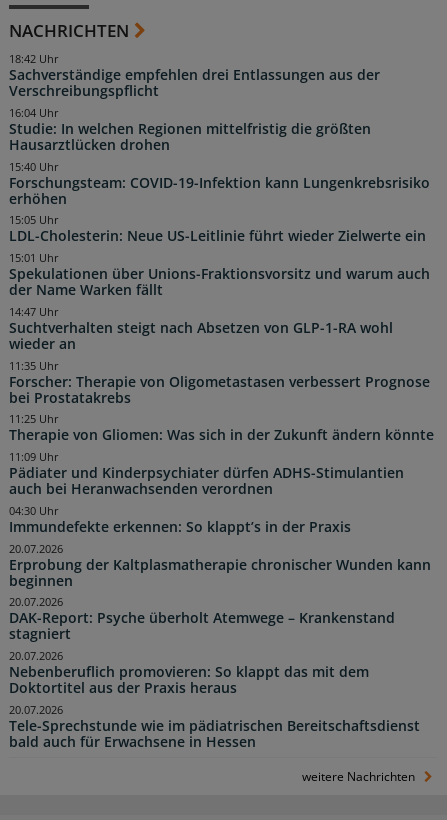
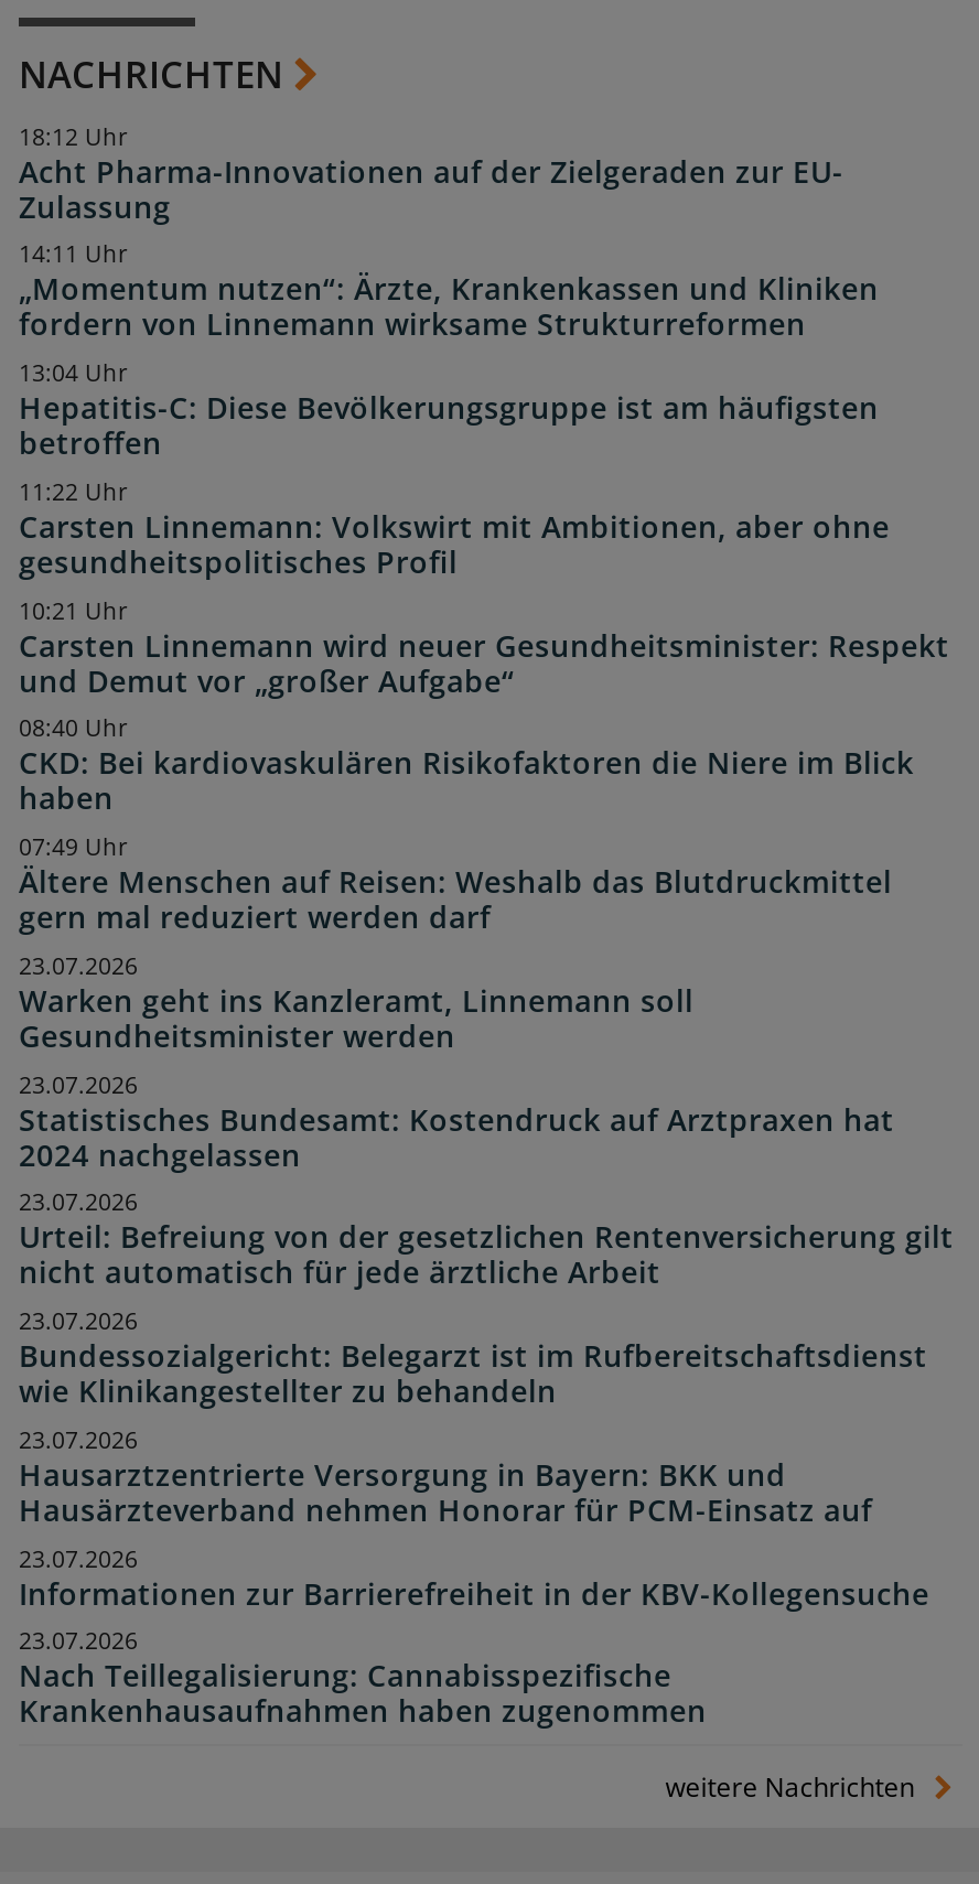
- 18:42 Uhr
+ 18:12 Uhr

- Sachverständige empfehlen drei Entlassungen aus der
- Verschreibungspflicht
+ Acht Pharma-Innovationen auf der Zielgeraden zur EU-
+ Zulassung

- 16:04 Uhr
+ 14:11 Uhr

- Studie: In welchen Regionen mittelfristig die größten
- Hausarztlücken drohen
+ „Momentum nutzen“: Ärzte, Krankenkassen und Kliniken
+ fordern von Linnemann wirksame Strukturreformen

- 15:40 Uhr
+ 13:04 Uhr

- Forschungsteam: COVID-19-Infektion kann Lungenkrebsrisiko
- erhöhen
+ Hepatitis-C: Diese Bevölkerungsgruppe ist am häufigsten
+ betroffen

- 15:05 Uhr
+ 11:22 Uhr

- LDL-Cholesterin: Neue US-Leitlinie führt wieder Zielwerte ein
+ Carsten Linnemann: Volkswirt mit Ambitionen, aber ohne
+ gesundheitspolitisches Profil

- 15:01 Uhr
+ 10:21 Uhr

- Spekulationen über Unions-Fraktionsvorsitz und warum auch
- der Name Warken fällt
+ Carsten Linnemann wird neuer Gesundheitsminister: Respekt
+ und Demut vor „großer Aufgabe“

- 14:47 Uhr
+ 08:40 Uhr

- Suchtverhalten steigt nach Absetzen von GLP-1-RA wohl
- wieder an
+ CKD: Bei kardiovaskulären Risikofaktoren die Niere im Blick
+ haben

- 11:35 Uhr
+ 07:49 Uhr

- Forscher: Therapie von Oligometastasen verbessert Prognose
- bei Prostatakrebs
+ Ältere Menschen auf Reisen: Weshalb das Blutdruckmittel
+ gern mal reduziert werden darf

- 11:25 Uhr
+ 23.07.2026

- Therapie von Gliomen: Was sich in der Zukunft ändern könnte
+ Warken geht ins Kanzleramt, Linnemann soll
+ Gesundheitsminister werden

- 11:09 Uhr
+ 23.07.2026

- Pädiater und Kinderpsychiater dürfen ADHS-Stimulantien
- auch bei Heranwachsenden verordnen
+ Statistisches Bundesamt: Kostendruck auf Arztpraxen hat
+ 2024 nachgelassen

- 04:30 Uhr
+ 23.07.2026

- Immundefekte erkennen: So klappt’s in der Praxis
+ Urteil: Befreiung von der gesetzlichen Rentenversicherung gilt
+ nicht automatisch für jede ärztliche Arbeit

- 20.07.2026
+ 23.07.2026

- Erprobung der Kaltplasmatherapie chronischer Wunden kann
- beginnen
+ Bundessozialgericht: Belegarzt ist im Rufbereitschaftsdienst
+ wie Klinikangestellter zu behandeln

- 20.07.2026
+ 23.07.2026

- DAK-Report: Psyche überholt Atemwege – Krankenstand
- stagniert
+ Hausarztzentrierte Versorgung in Bayern: BKK und
+ Hausärzteverband nehmen Honorar für PCM-Einsatz auf

- 20.07.2026
+ 23.07.2026

- Nebenberuflich promovieren: So klappt das mit dem
- Doktortitel aus der Praxis heraus
+ Informationen zur Barrierefreiheit in der KBV-Kollegensuche

- 20.07.2026
+ 23.07.2026

- Tele-Sprechstunde wie im pädiatrischen Bereitschaftsdienst
- bald auch für Erwachsene in Hessen
+ Nach Teillegalisierung: Cannabisspezifische
+ Krankenhausaufnahmen haben zugenommen
